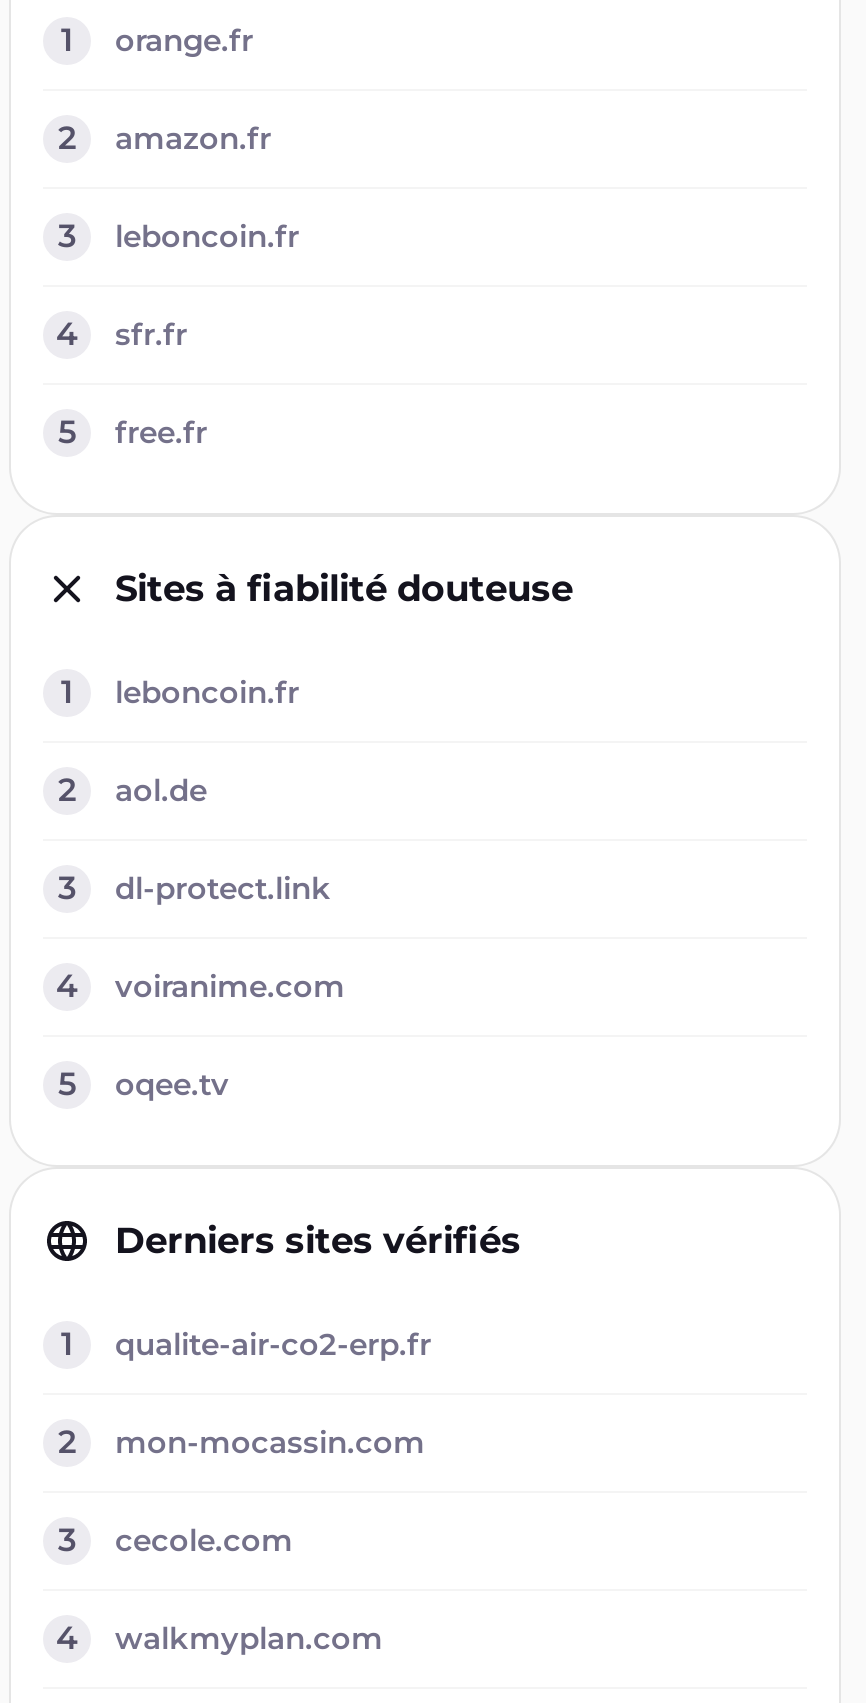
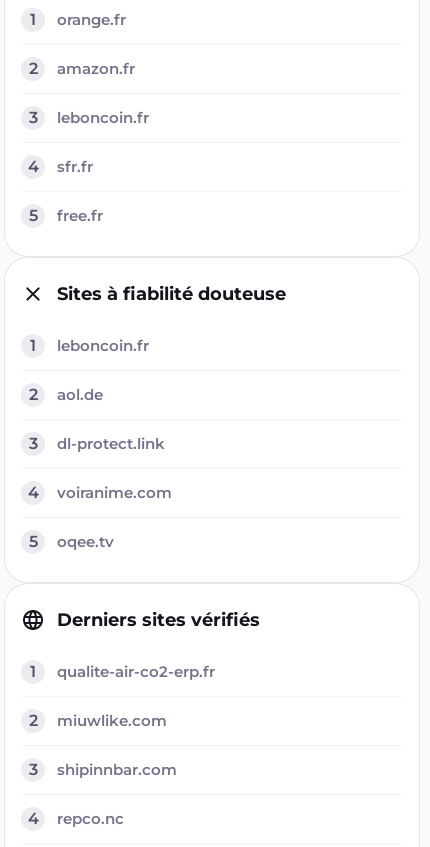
- mon-mocassin.com
+ miuwlike.com

- cecole.com
+ shipinnbar.com

- walkmyplan.com
+ repco.nc
